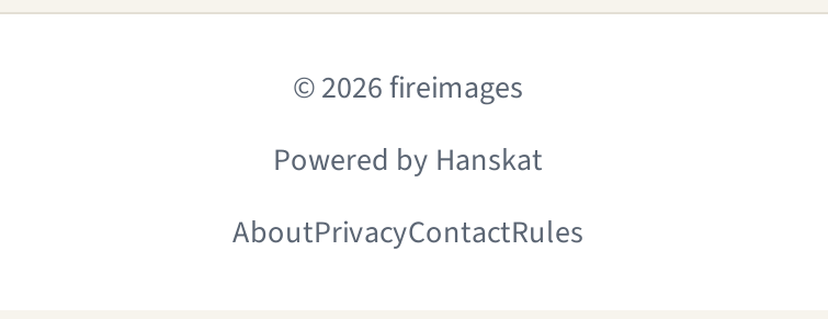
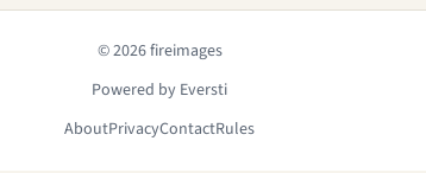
- Powered by Hanskat
+ Powered by Eversti
